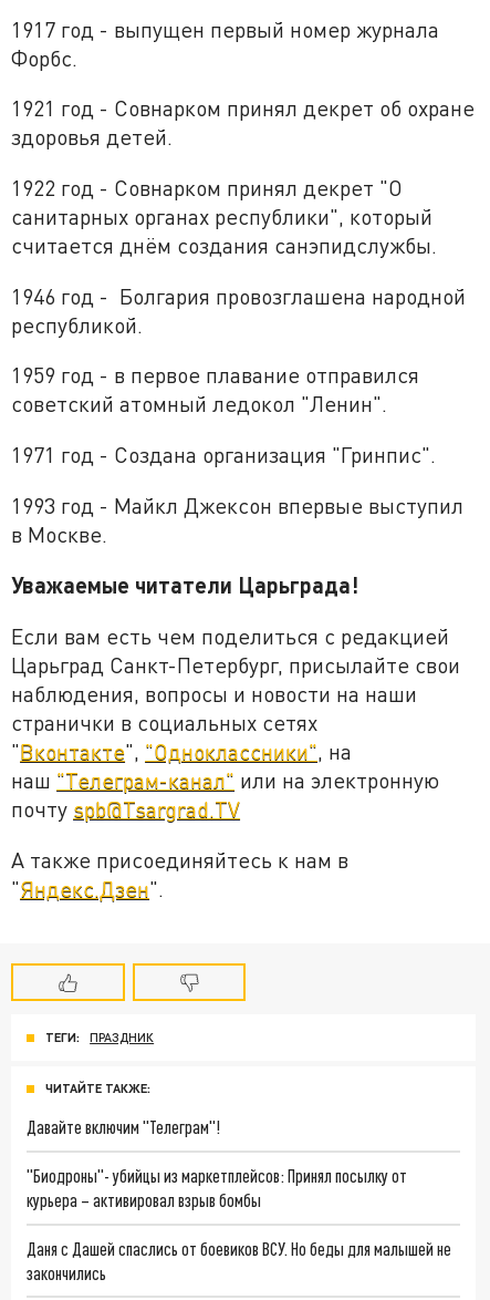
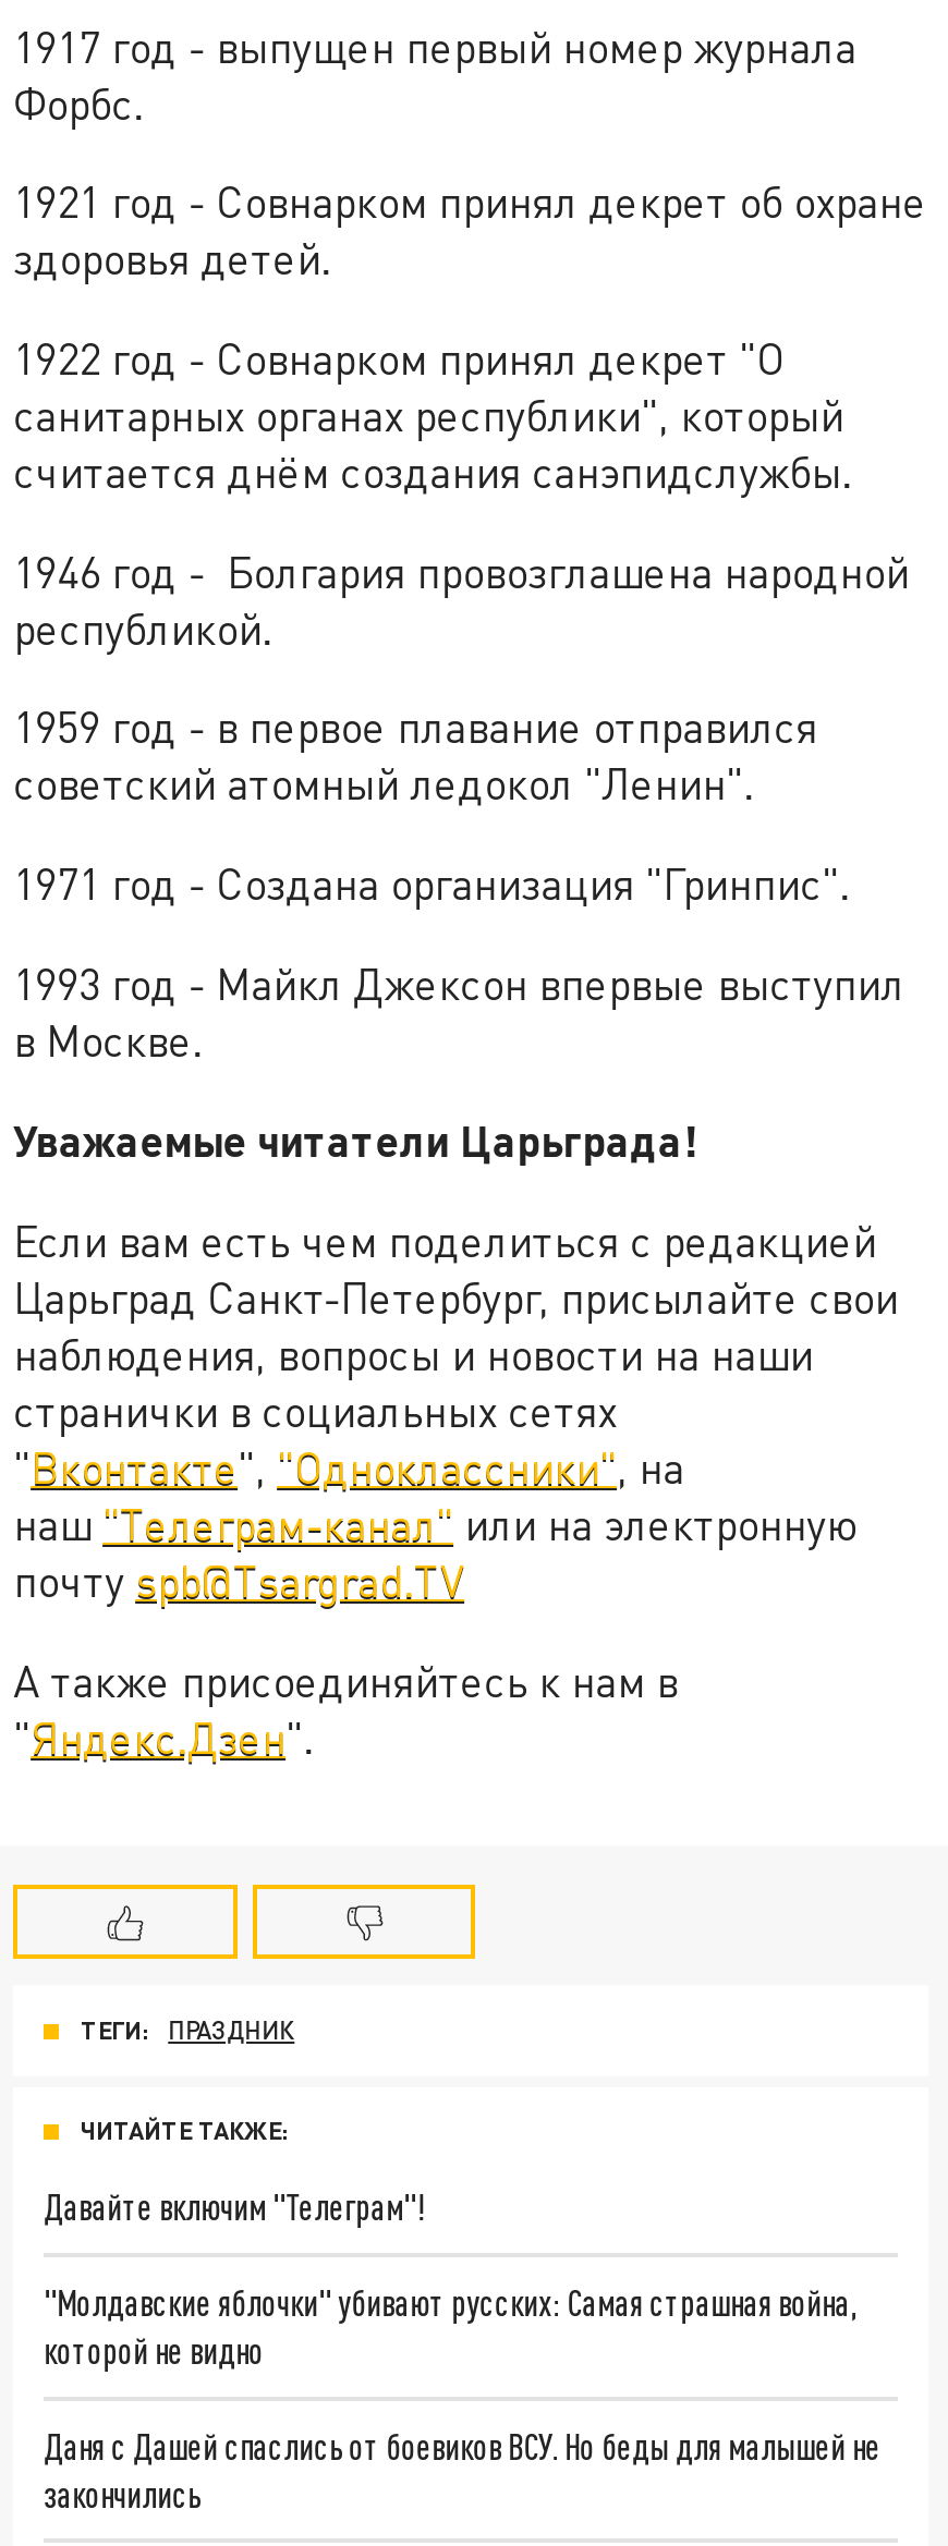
- "Биодроны"- убийцы из маркетплейсов: Принял посылку от
- курьера – активировал взрыв бомбы
+ "Молдавские яблочки" убивают русских: Самая страшная война,
+ которой не видно
